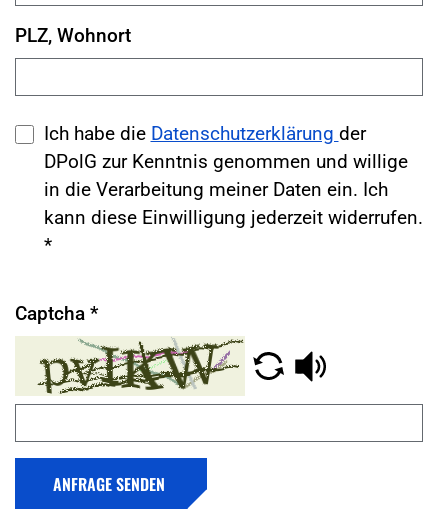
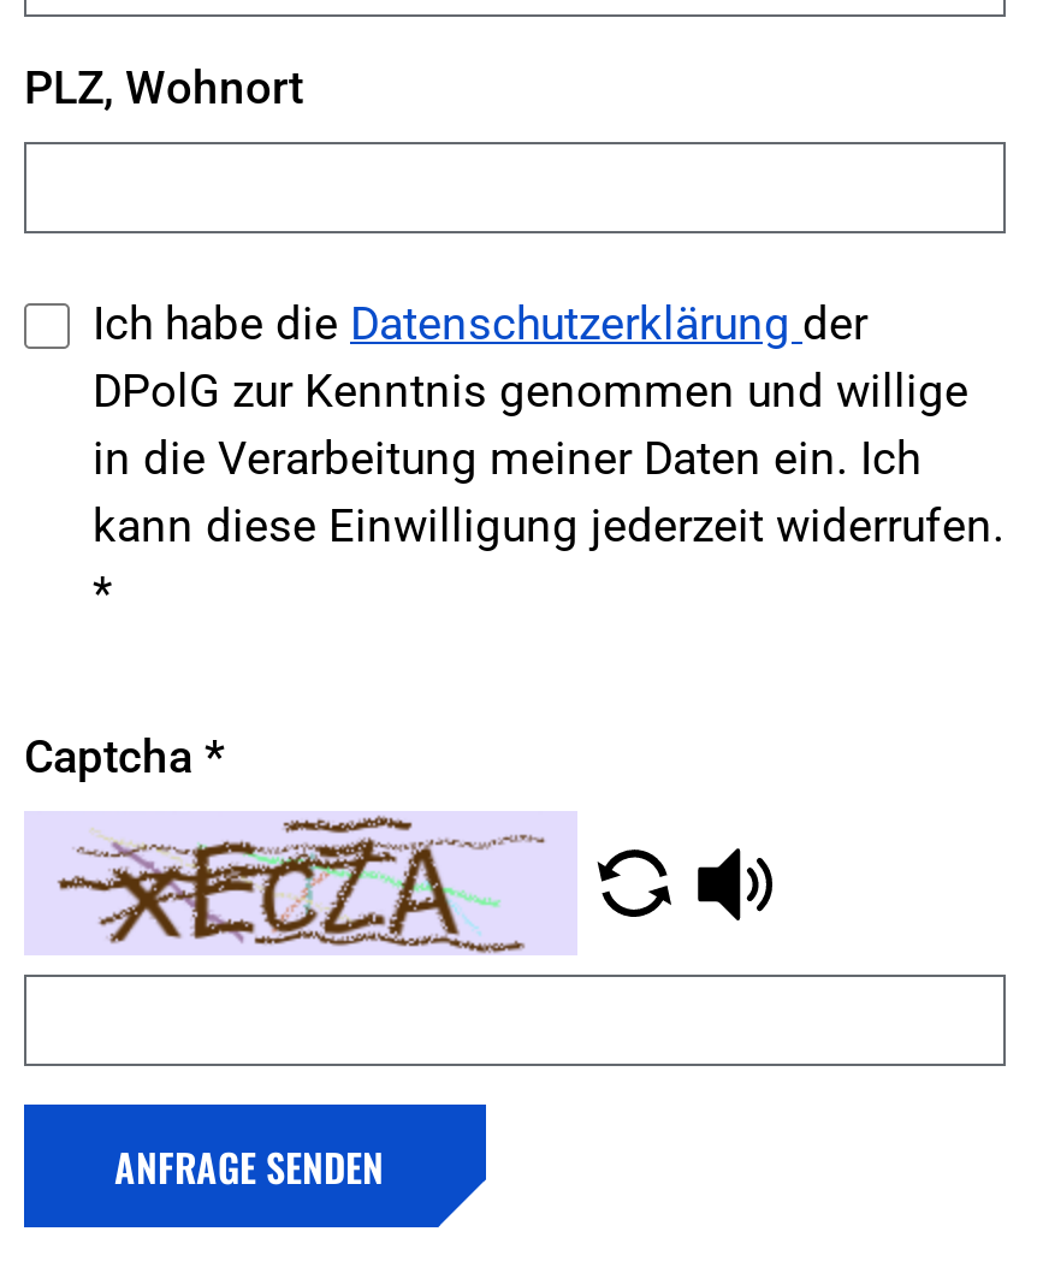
- [image]
+ [image]
